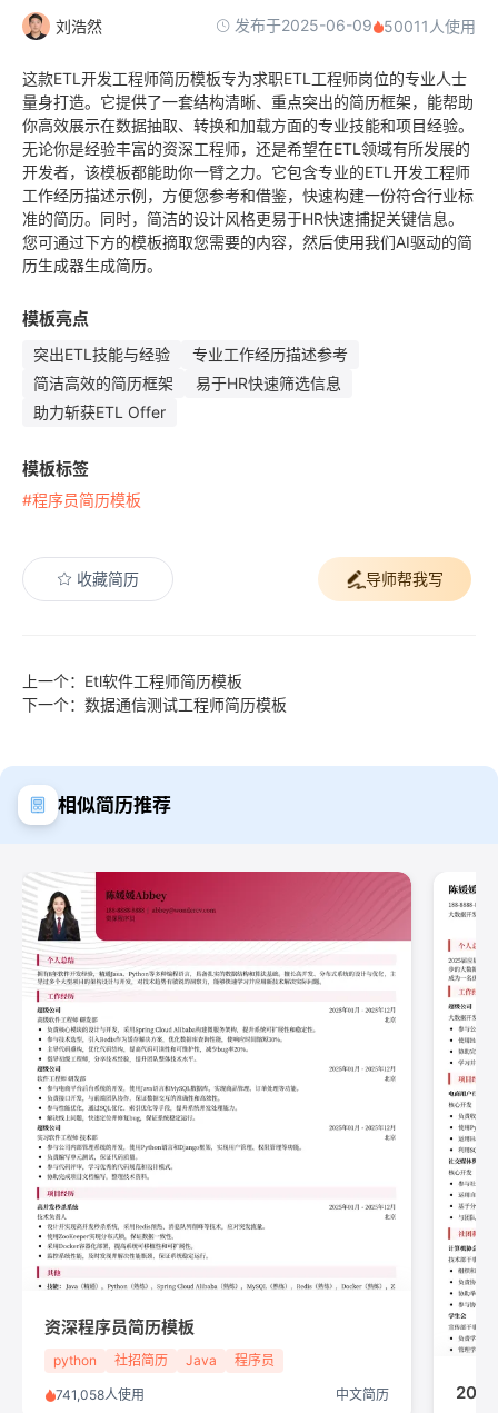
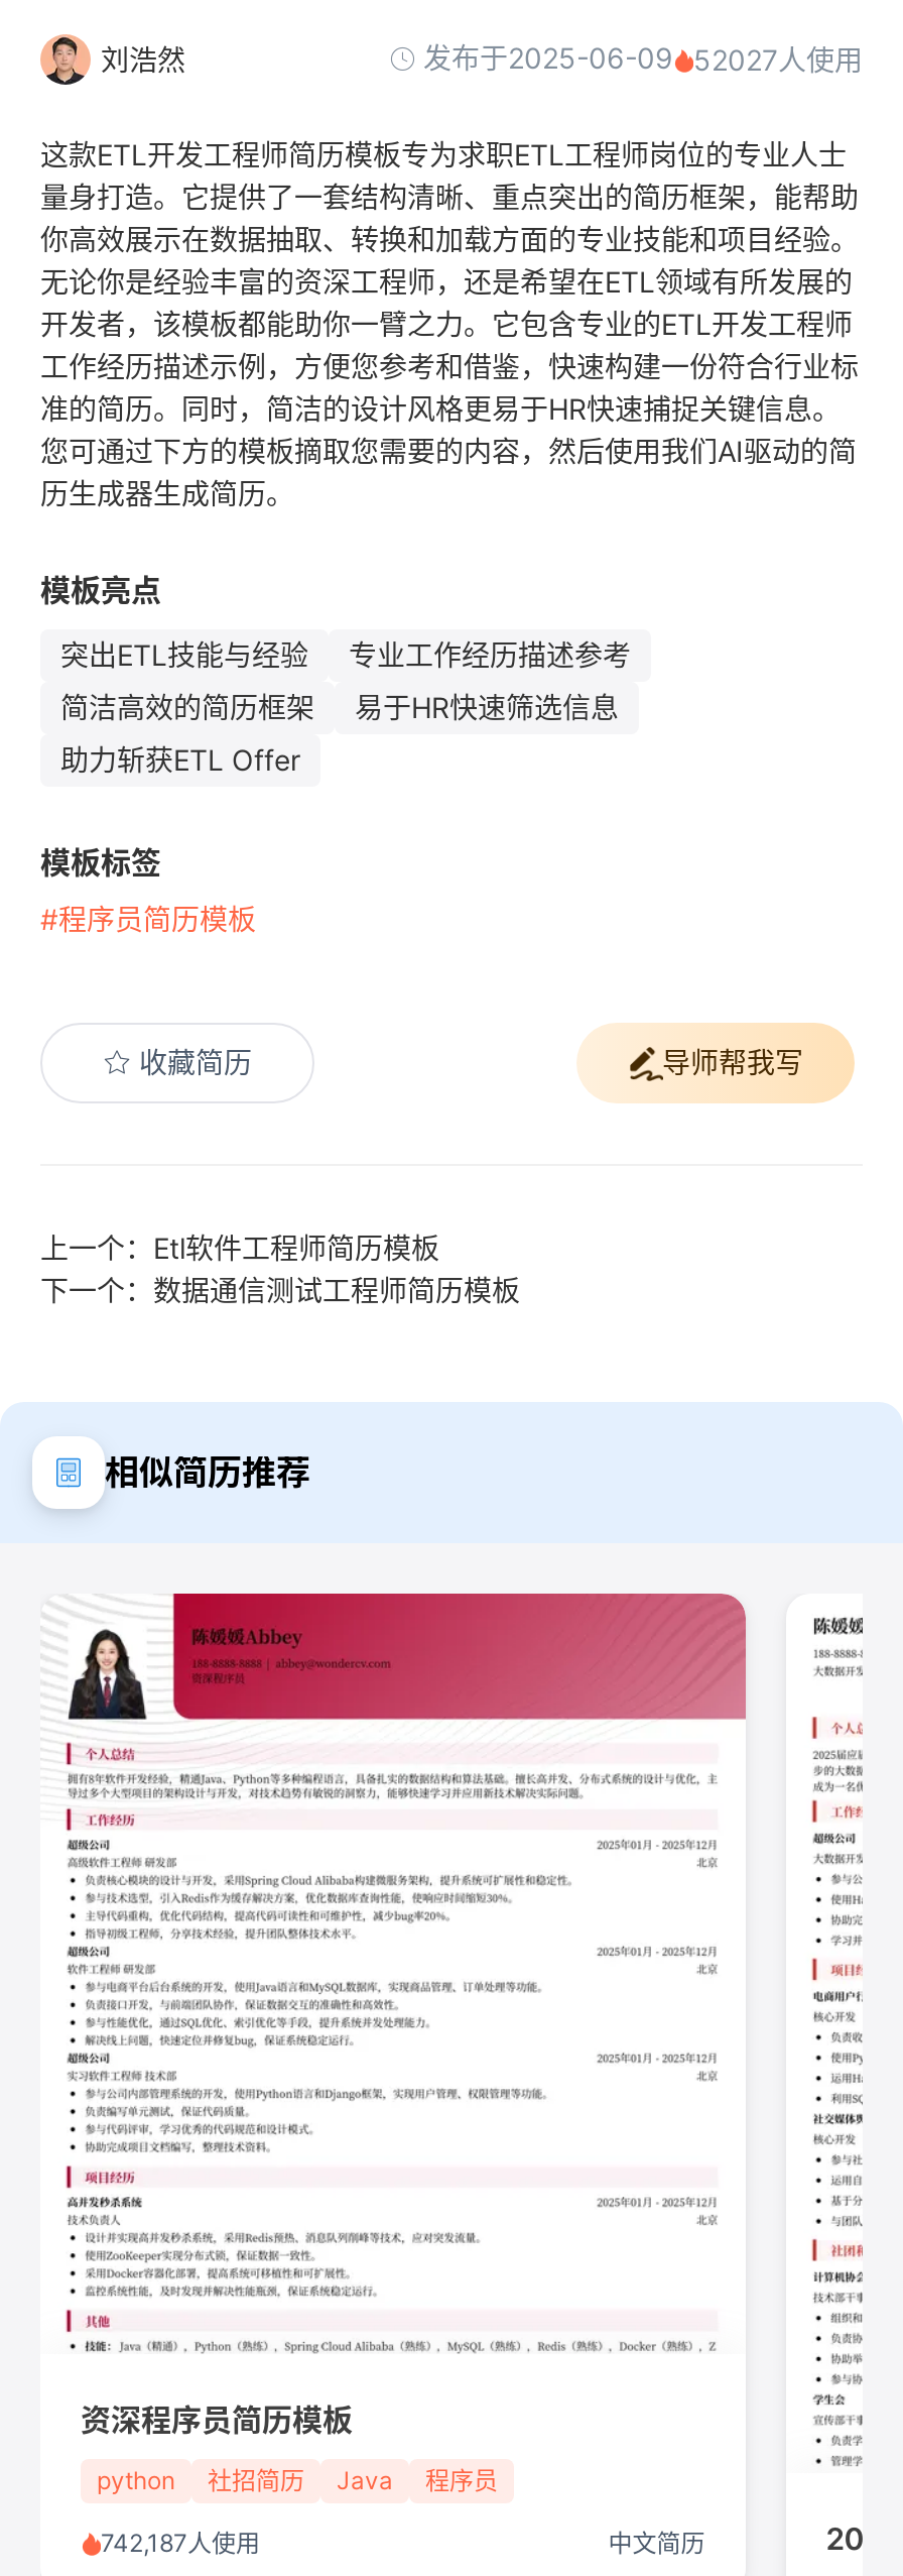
- 发布于2025-06-09 50011人使用
+ 发布于2025-06-09 52027人使用

- 741,058人使用
+ 742,187人使用
